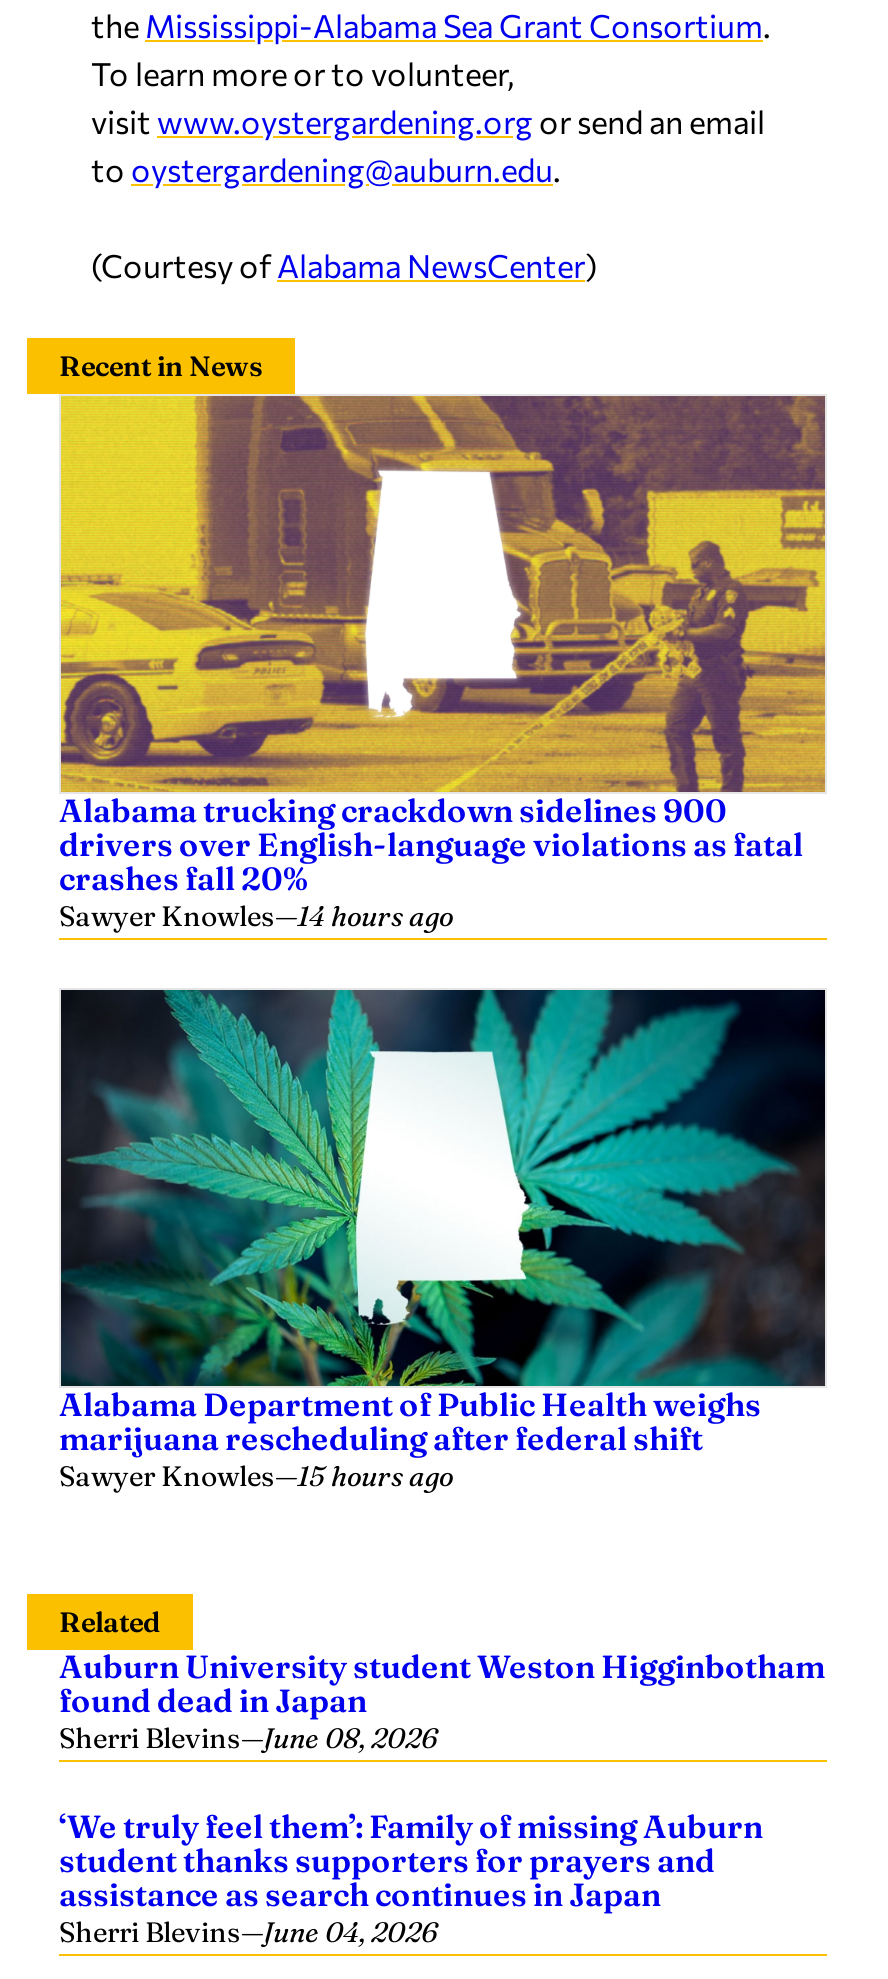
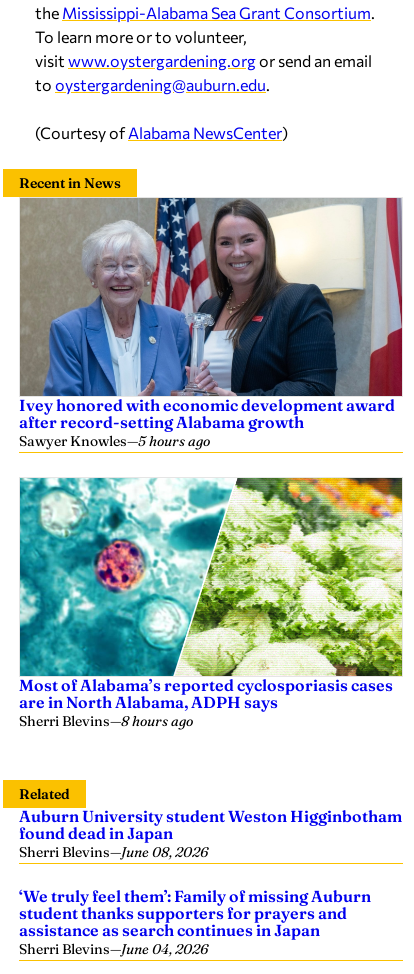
- [image]
- Alabama trucking crackdown sidelines 900
- drivers over English-language violations as fatal
- crashes fall 20%
- Sawyer Knowles—14 hours ago
+ [image]
+ Ivey honored with economic development award
+ after record-setting Alabama growth
+ Sawyer Knowles—5 hours ago

- [image]
- Alabama Department of Public Health weighs
- marijuana rescheduling after federal shift
- Sawyer Knowles—15 hours ago
+ [image]
+ Most of Alabama’s reported cyclosporiasis cases
+ are in North Alabama, ADPH says
+ Sherri Blevins—8 hours ago
